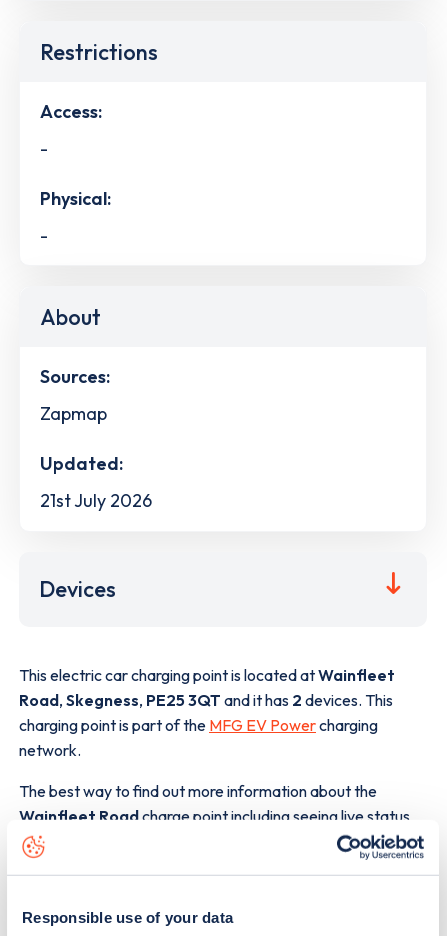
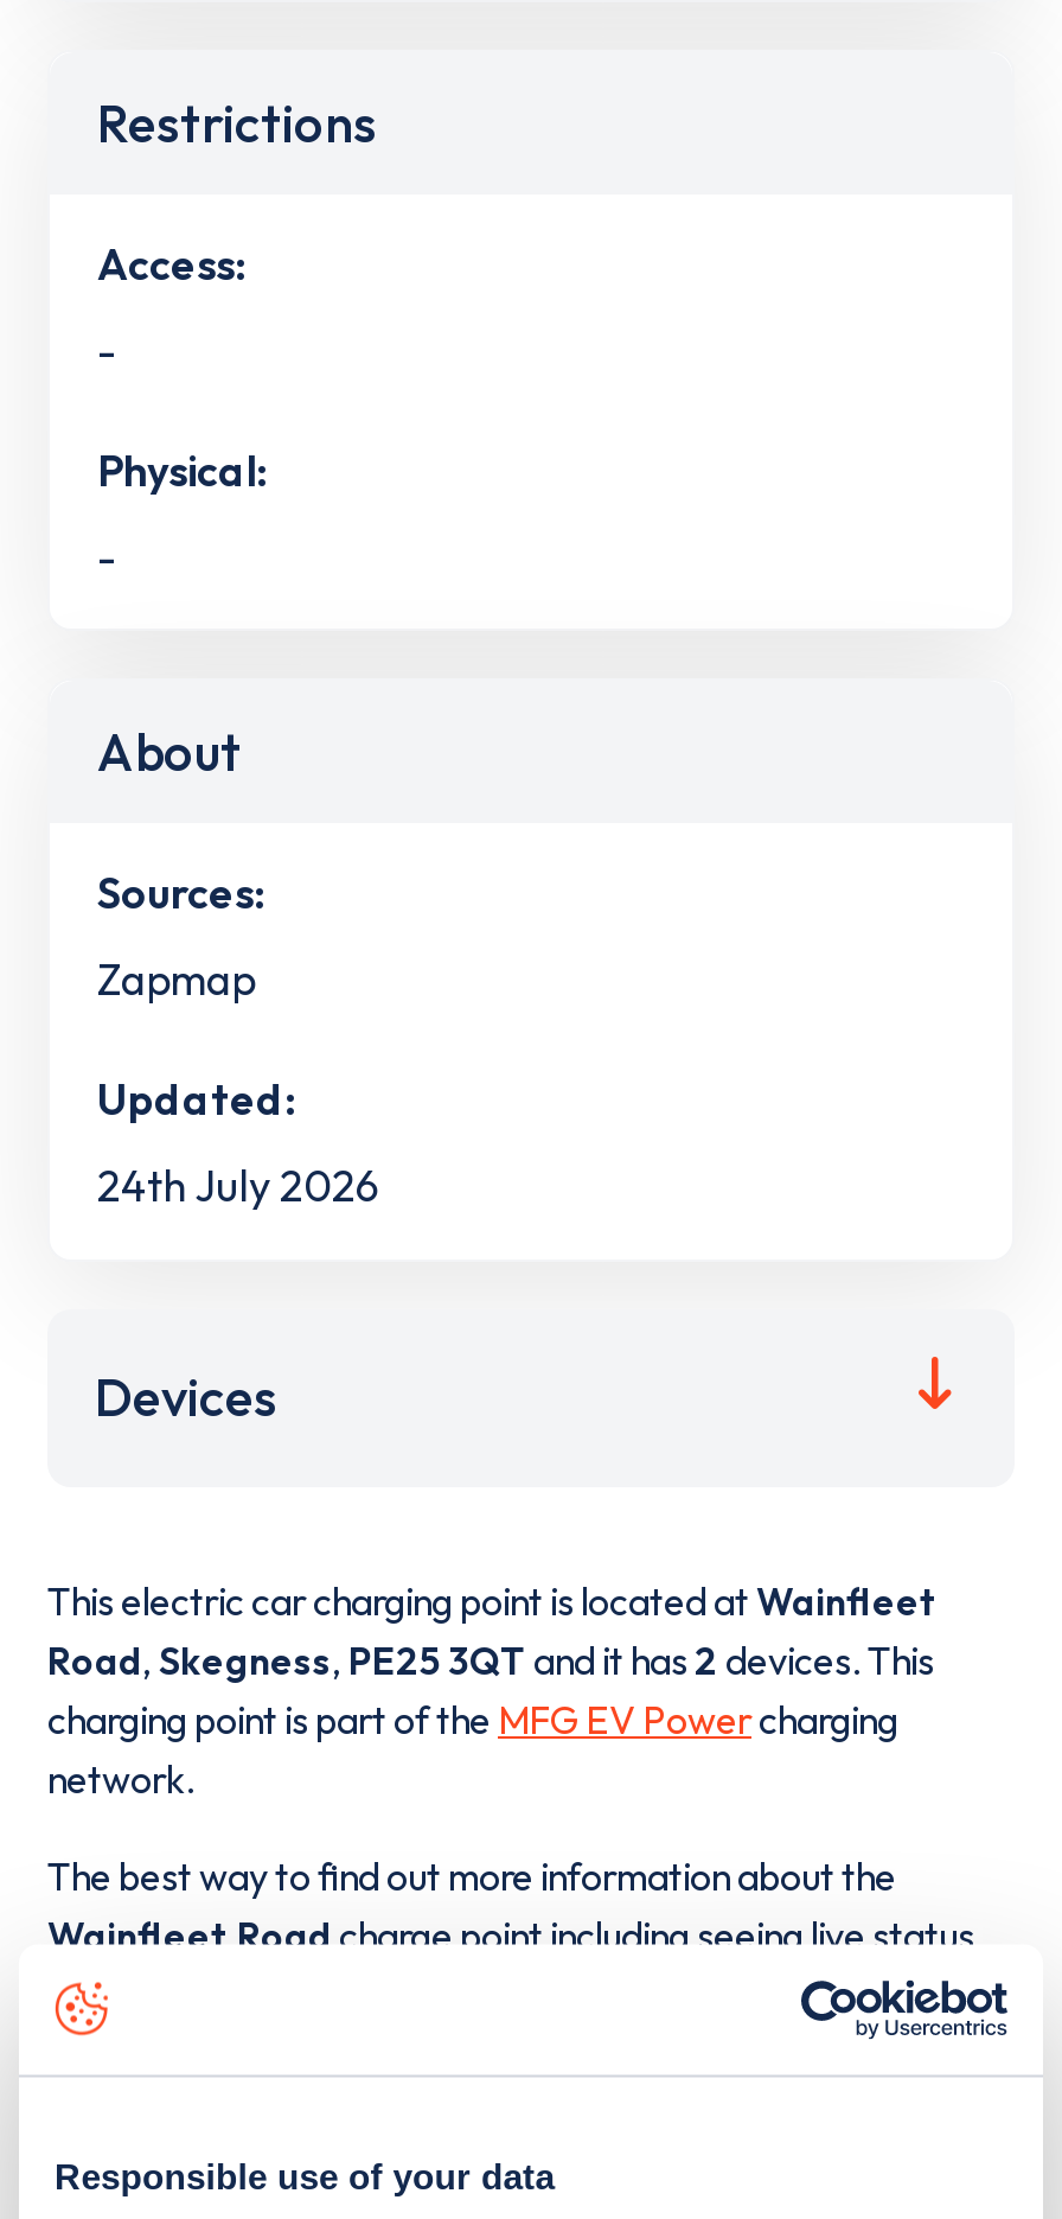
- 21st July 2026
+ 24th July 2026
